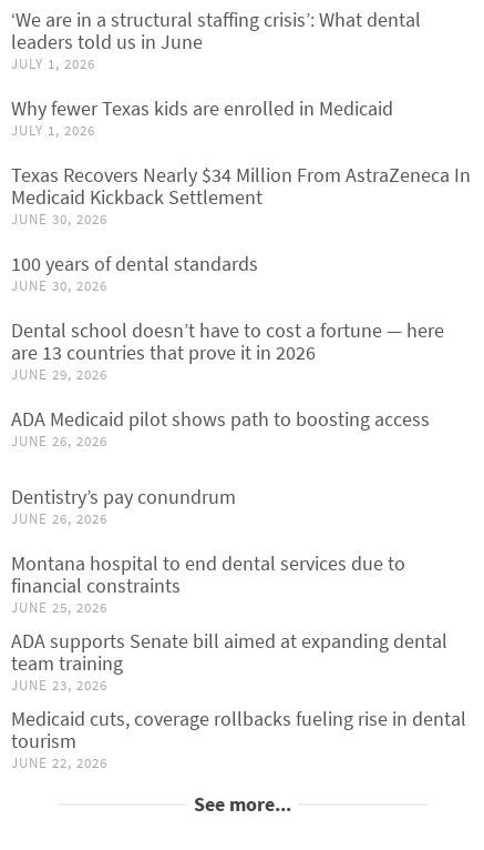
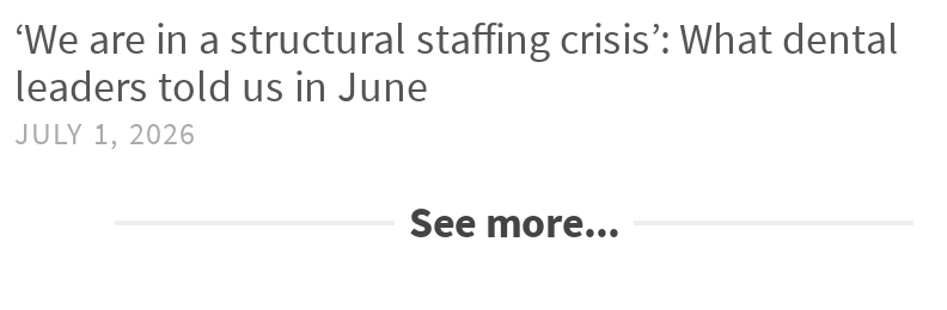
- Why fewer Texas kids are enrolled in Medicaid
- JULY 1, 2026
- Texas Recovers Nearly $34 Million From AstraZeneca In
- Medicaid Kickback Settlement
- JUNE 30, 2026
- 100 years of dental standards
- JUNE 30, 2026
- Dental school doesn’t have to cost a fortune — here
- are 13 countries that prove it in 2026
- JUNE 29, 2026
- ADA Medicaid pilot shows path to boosting access
- JUNE 26, 2026
- Dentistry’s pay conundrum
- JUNE 26, 2026
- Montana hospital to end dental services due to
- financial constraints
- JUNE 25, 2026
- ADA supports Senate bill aimed at expanding dental
- team training
- JUNE 23, 2026
- Medicaid cuts, coverage rollbacks fueling rise in dental
- tourism
- JUNE 22, 2026
